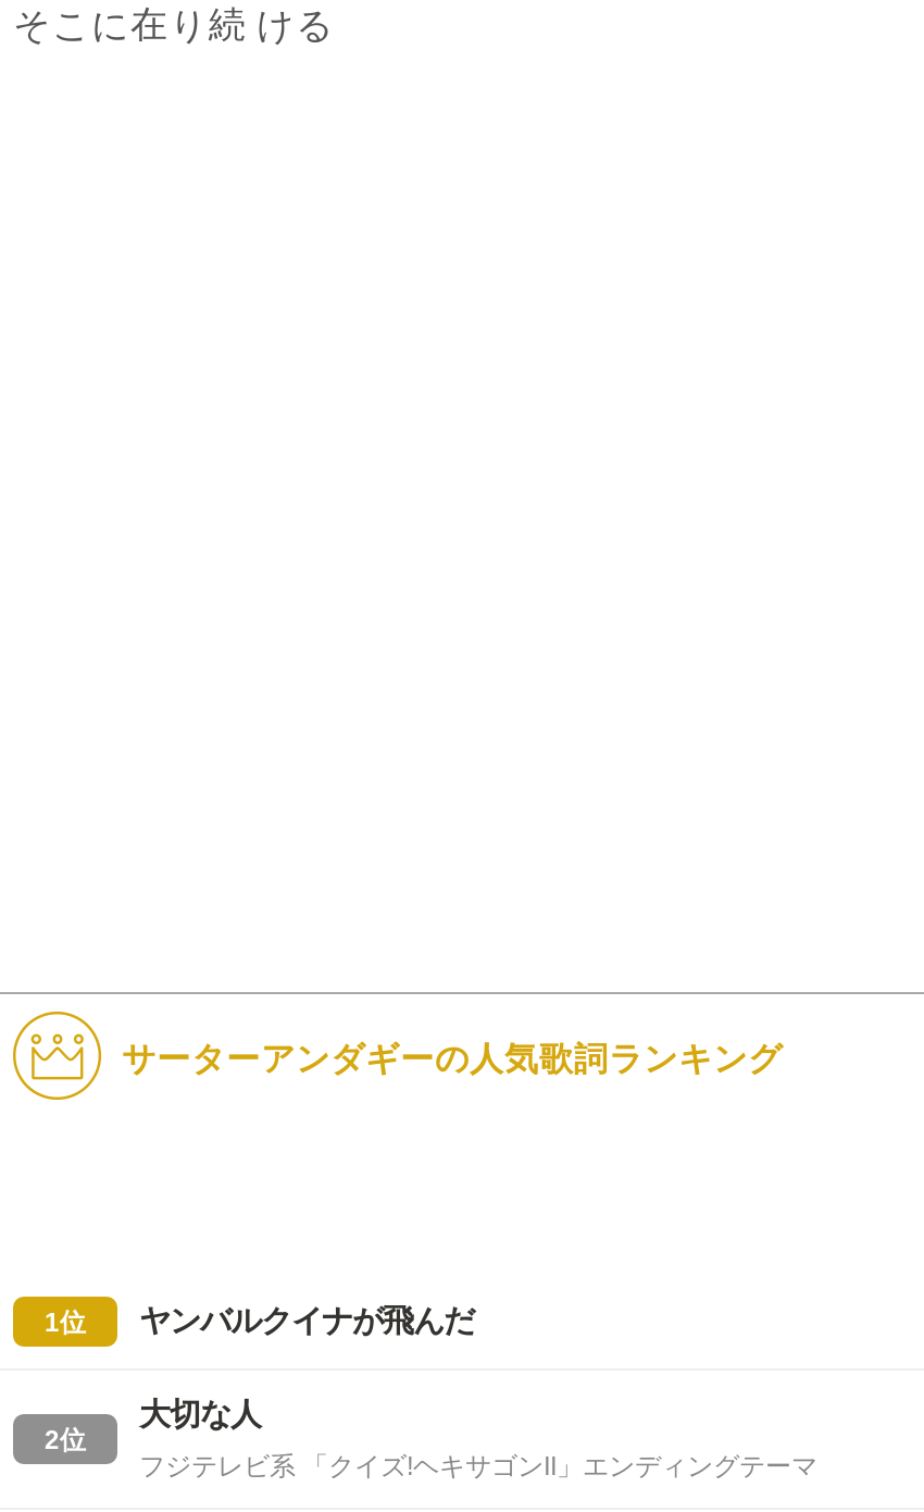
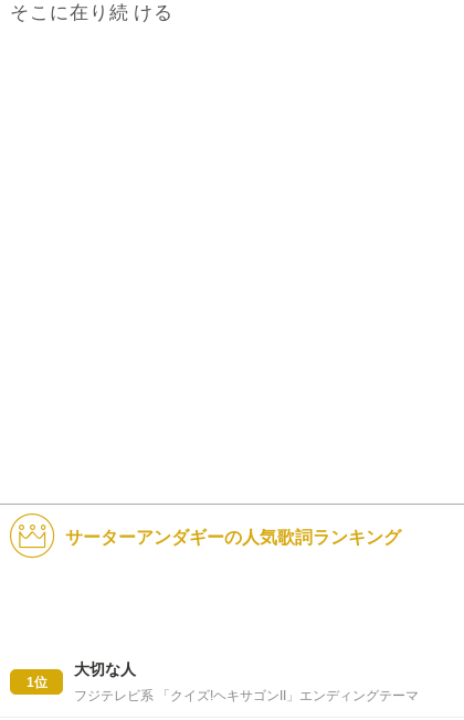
- ヤンバルクイナが飛んだ
- 2位
